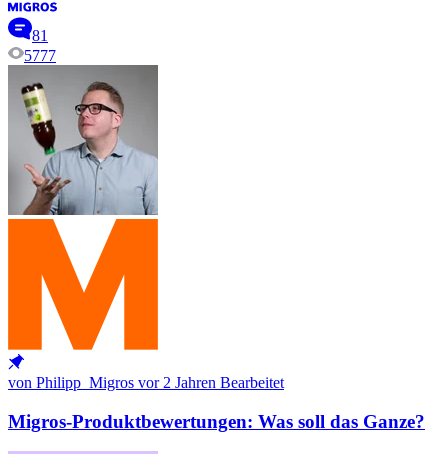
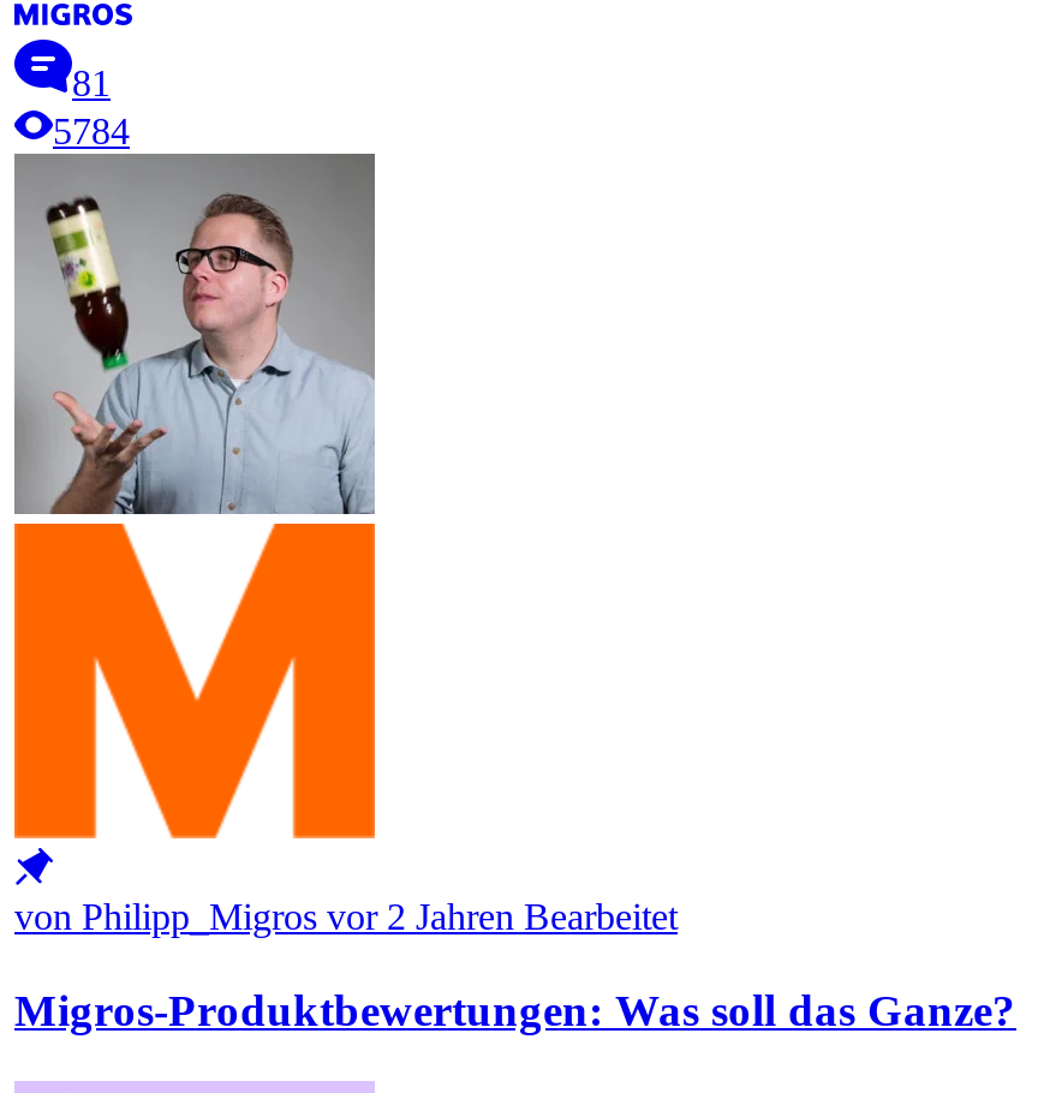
- 5777
+ 5784
